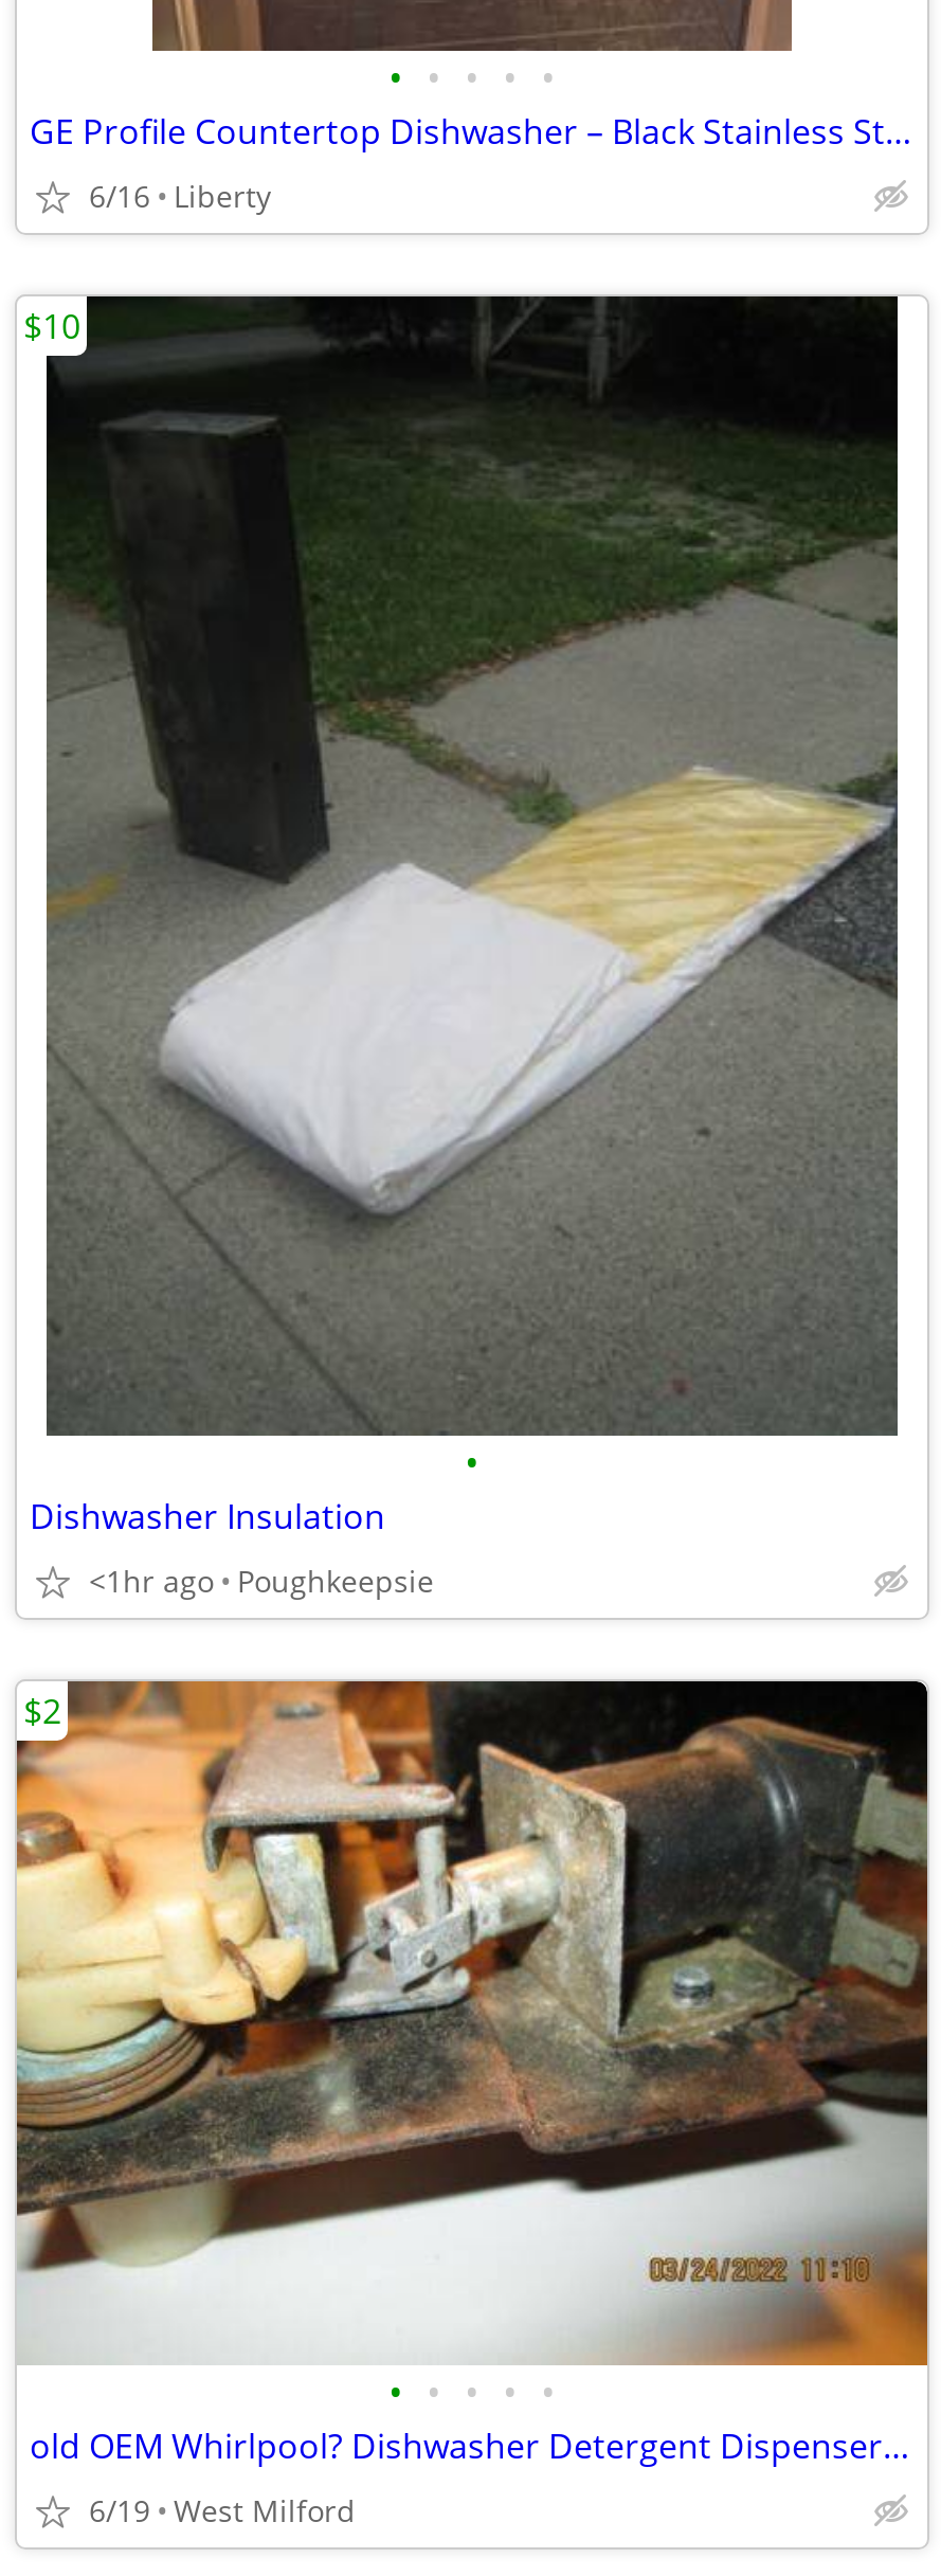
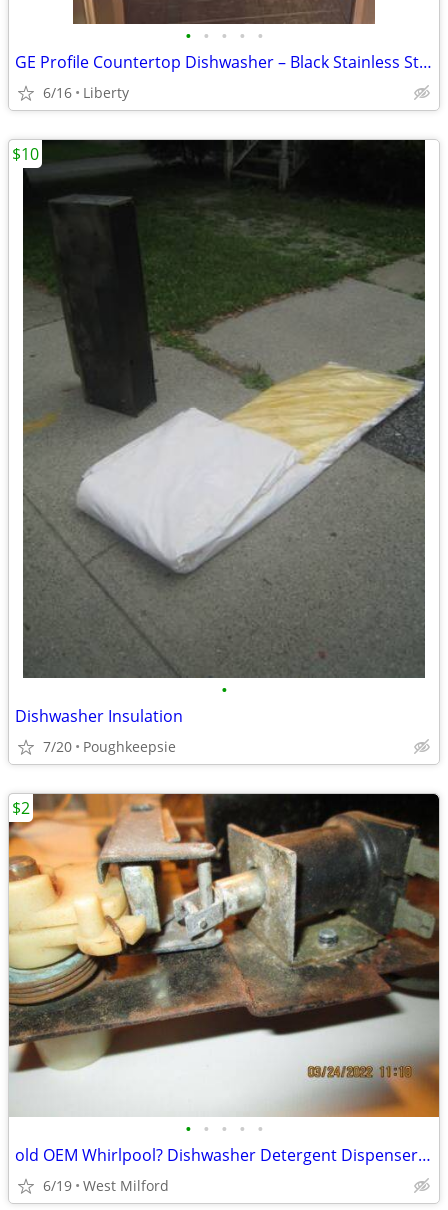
- <1hr ago Poughkeepsie
+ 7/20 Poughkeepsie
